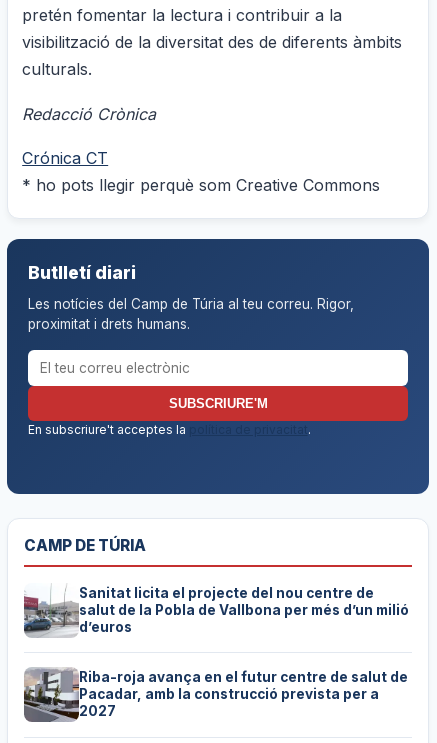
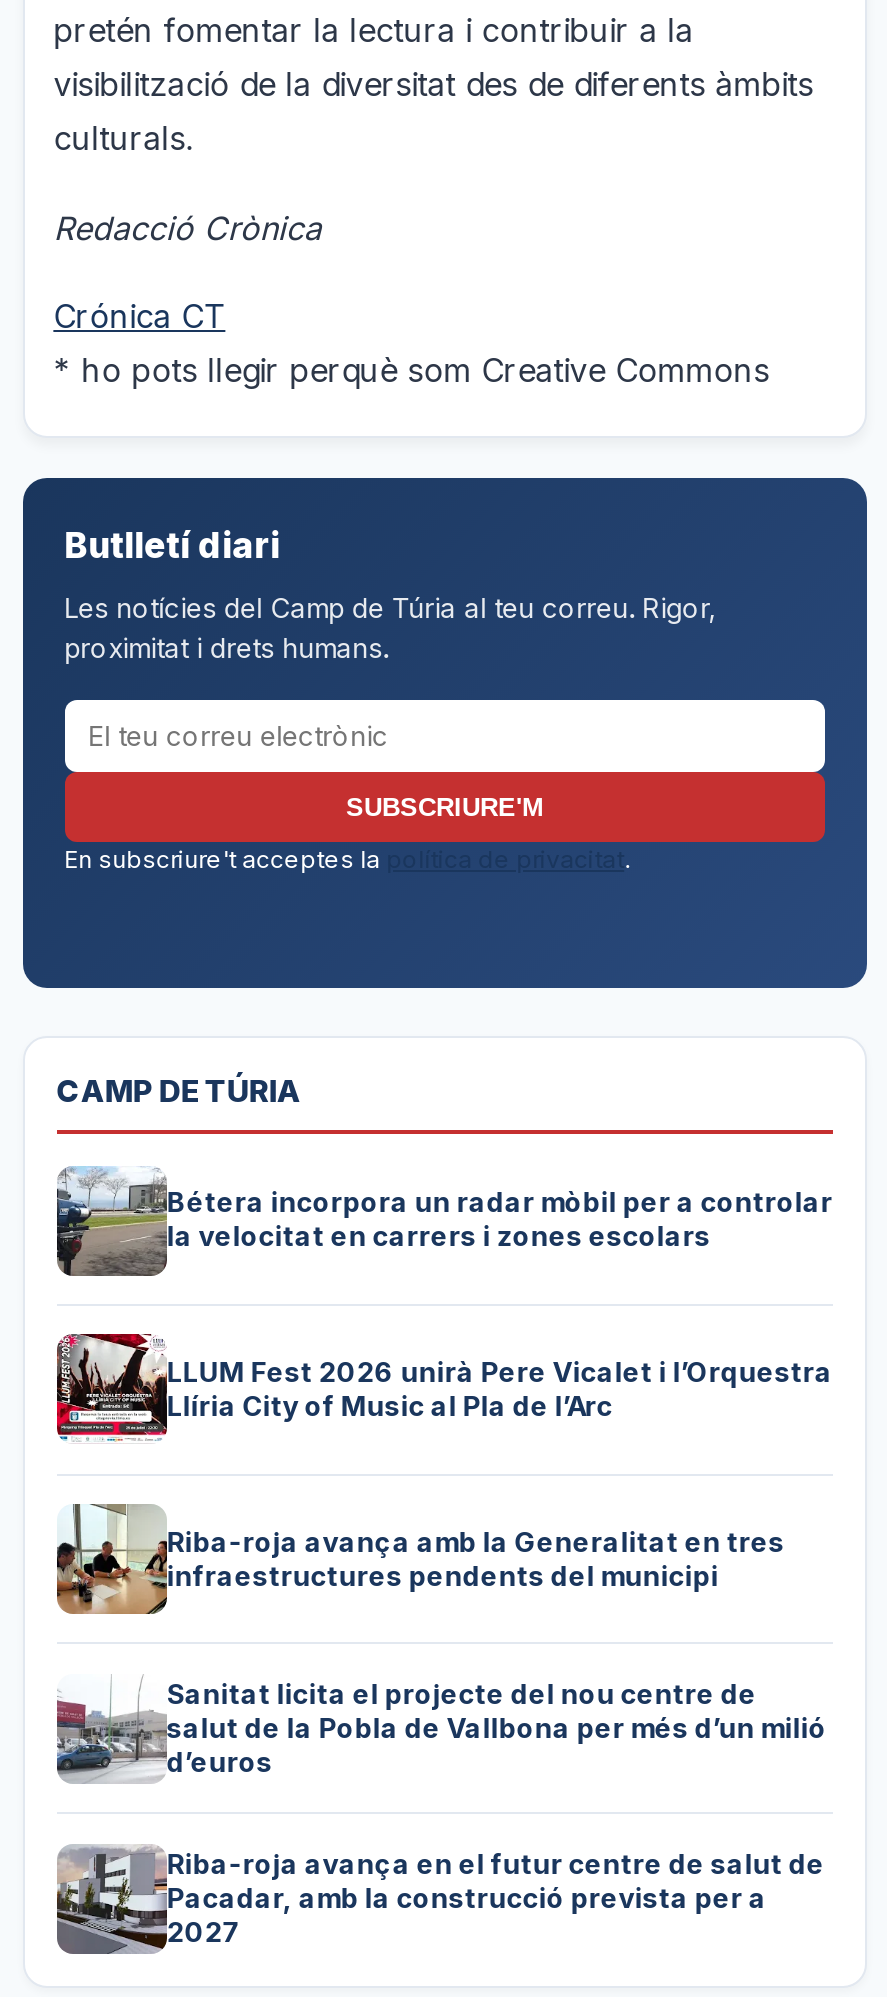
+ [image]
+ LLUM Fest 2026 unirà Pere Vicalet i l’Orquestra
+ Llíria City of Music al Pla de l’Arc

+ [image]
+ Riba-roja avança amb la Generalitat en tres
+ infraestructures pendents del municipi

+ [image]
+ Bétera incorpora un radar mòbil per a controlar
+ la velocitat en carrers i zones escolars
